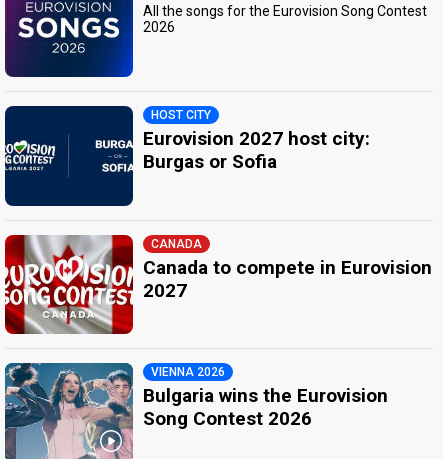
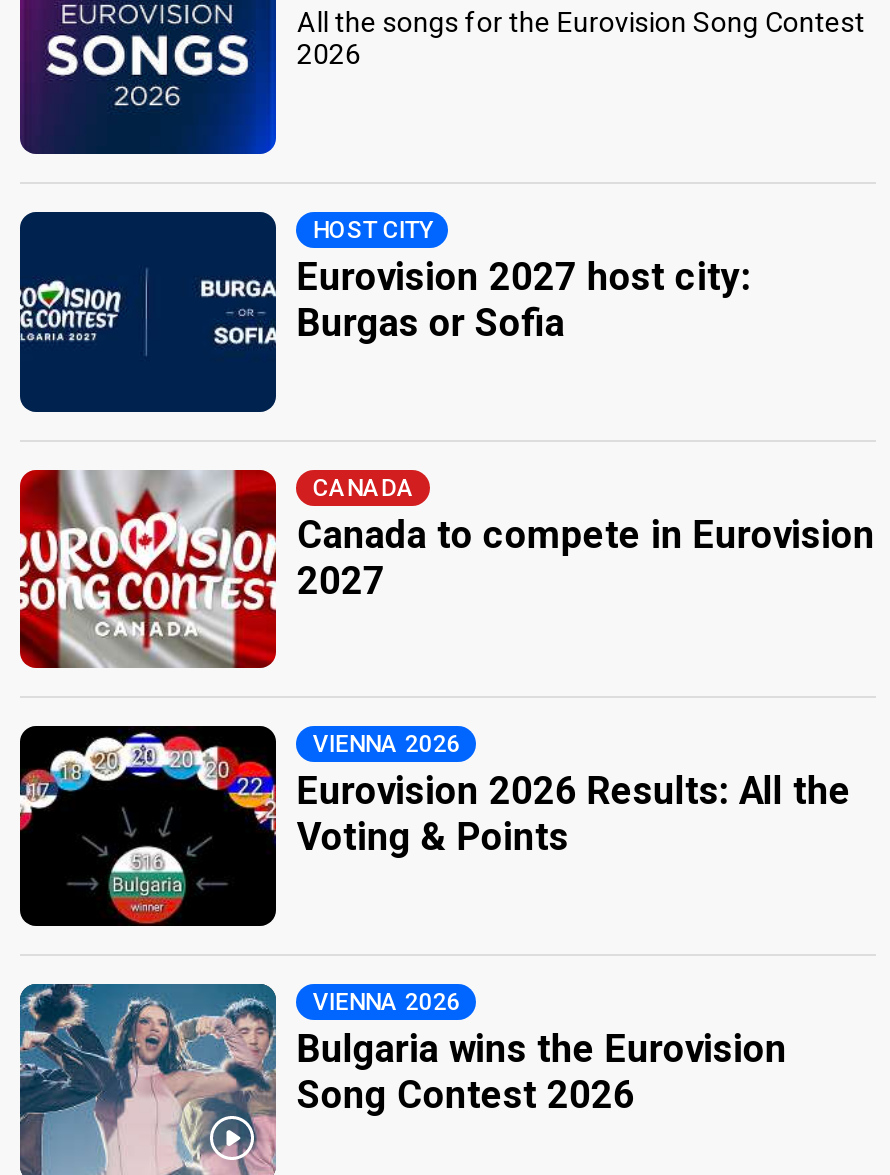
+ [image]
+ Eurovision 2026 Results: All the
+ Voting & Points

+ VIENNA 2026
